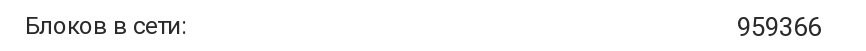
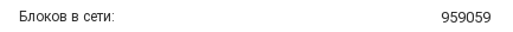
- 959366
+ 959059
